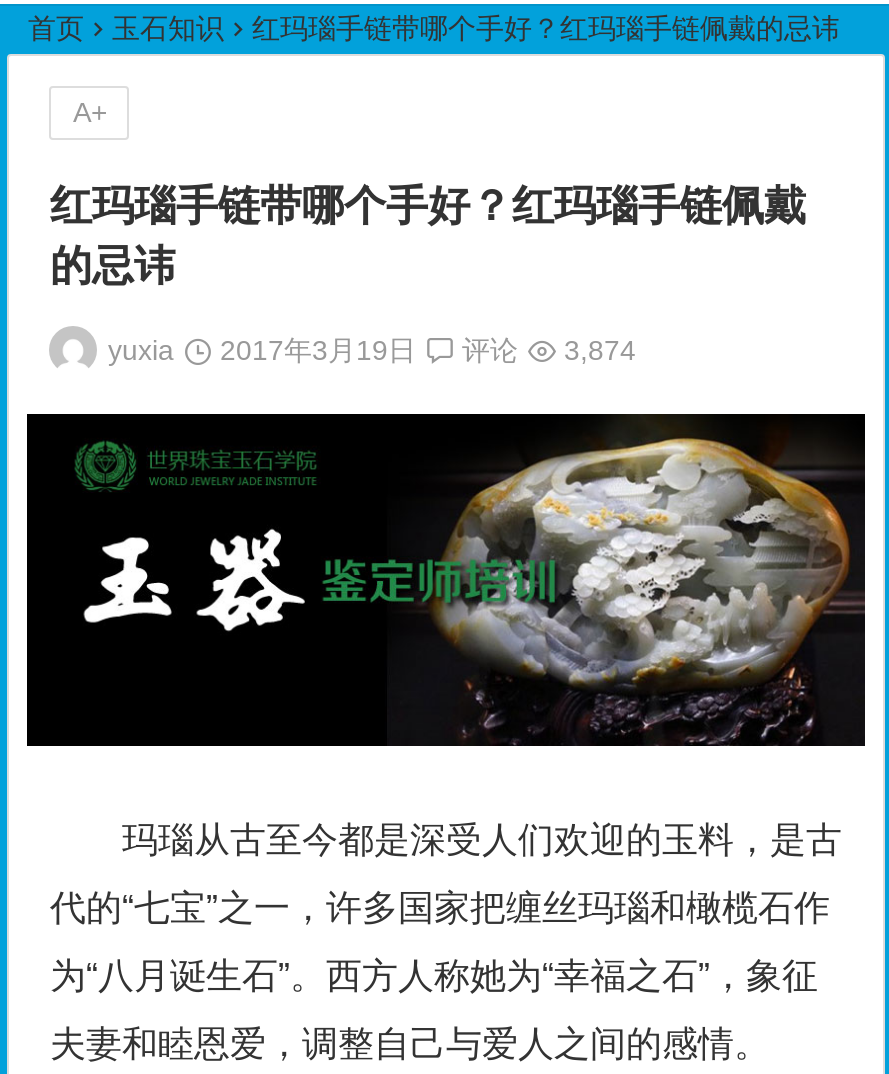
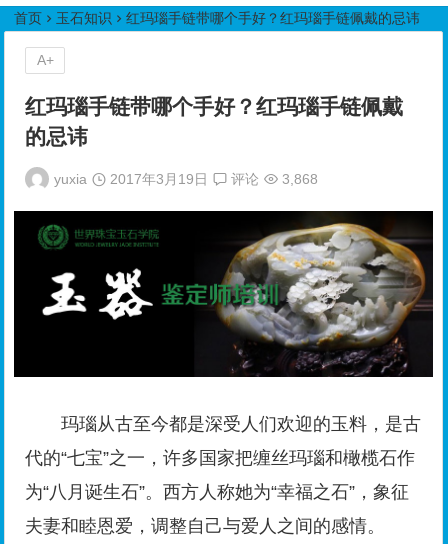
- 3,874
+ 3,868
